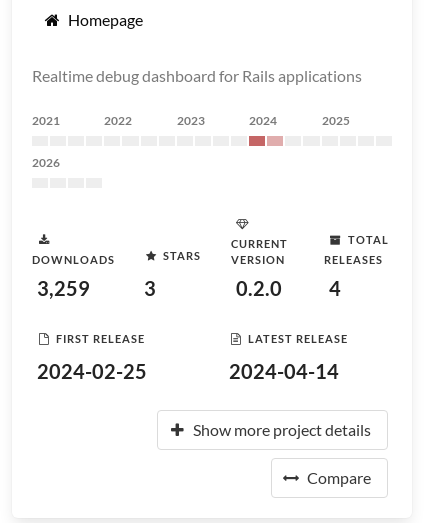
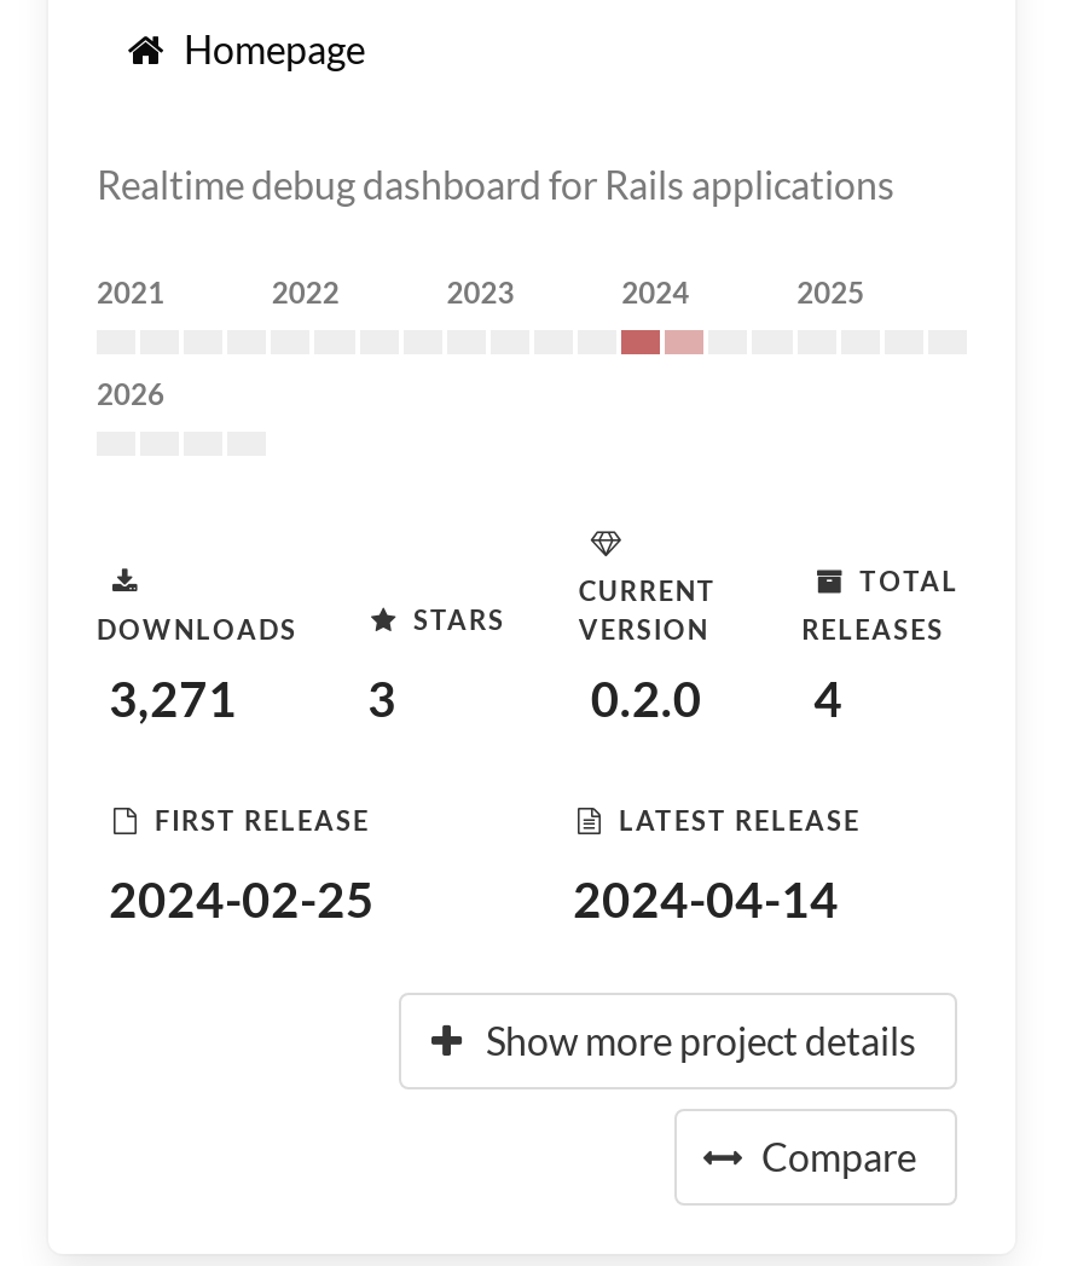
- 3,259
+ 3,271
